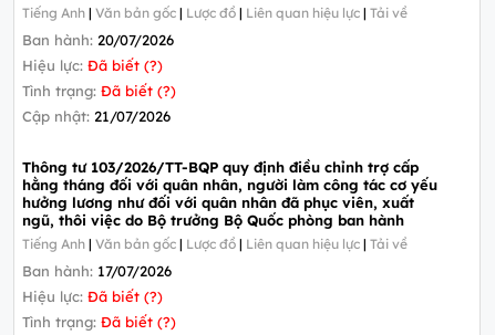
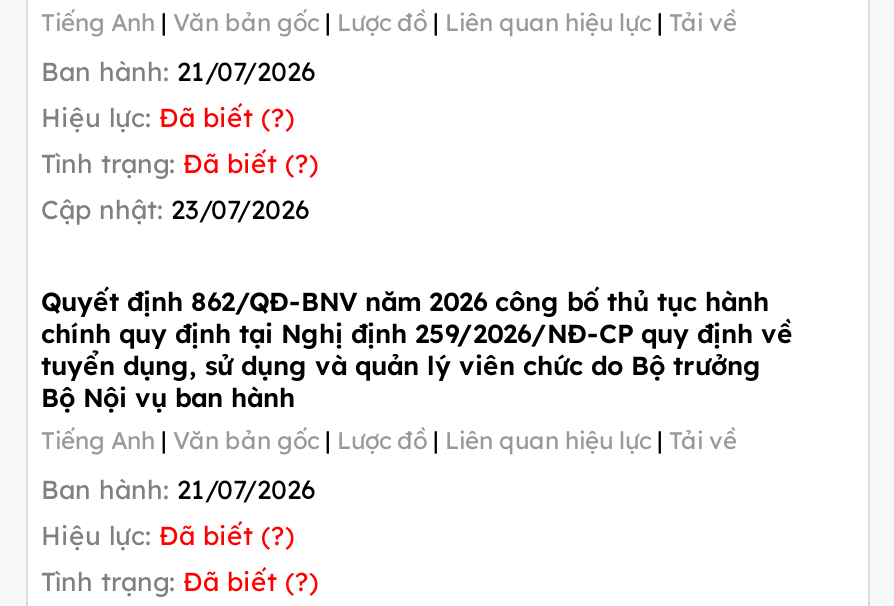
- Ban hành: 20/07/2026
+ Ban hành: 21/07/2026

- Cập nhật: 21/07/2026
+ Cập nhật: 23/07/2026

- Thông tư 103/2026/TT-BQP quy định điều chỉnh trợ cấp
- hằng tháng đối với quân nhân, người làm công tác cơ yếu
- hưởng lương như đối với quân nhân đã phục viên, xuất
- ngũ, thôi việc do Bộ trưởng Bộ Quốc phòng ban hành
+ Quyết định 862/QĐ-BNV năm 2026 công bố thủ tục hành
+ chính quy định tại Nghị định 259/2026/NĐ-CP quy định về
+ tuyển dụng, sử dụng và quản lý viên chức do Bộ trưởng
+ Bộ Nội vụ ban hành

- Ban hành: 17/07/2026
+ Ban hành: 21/07/2026
